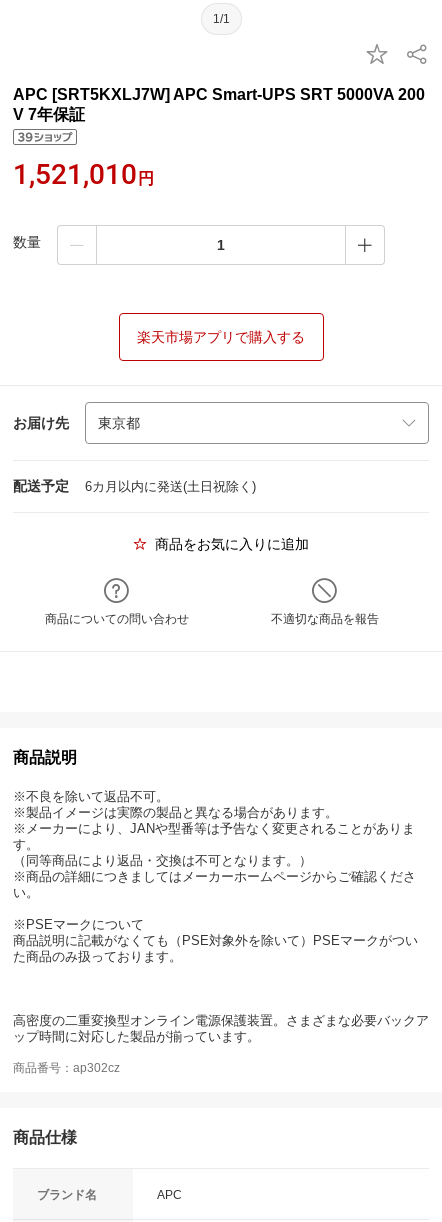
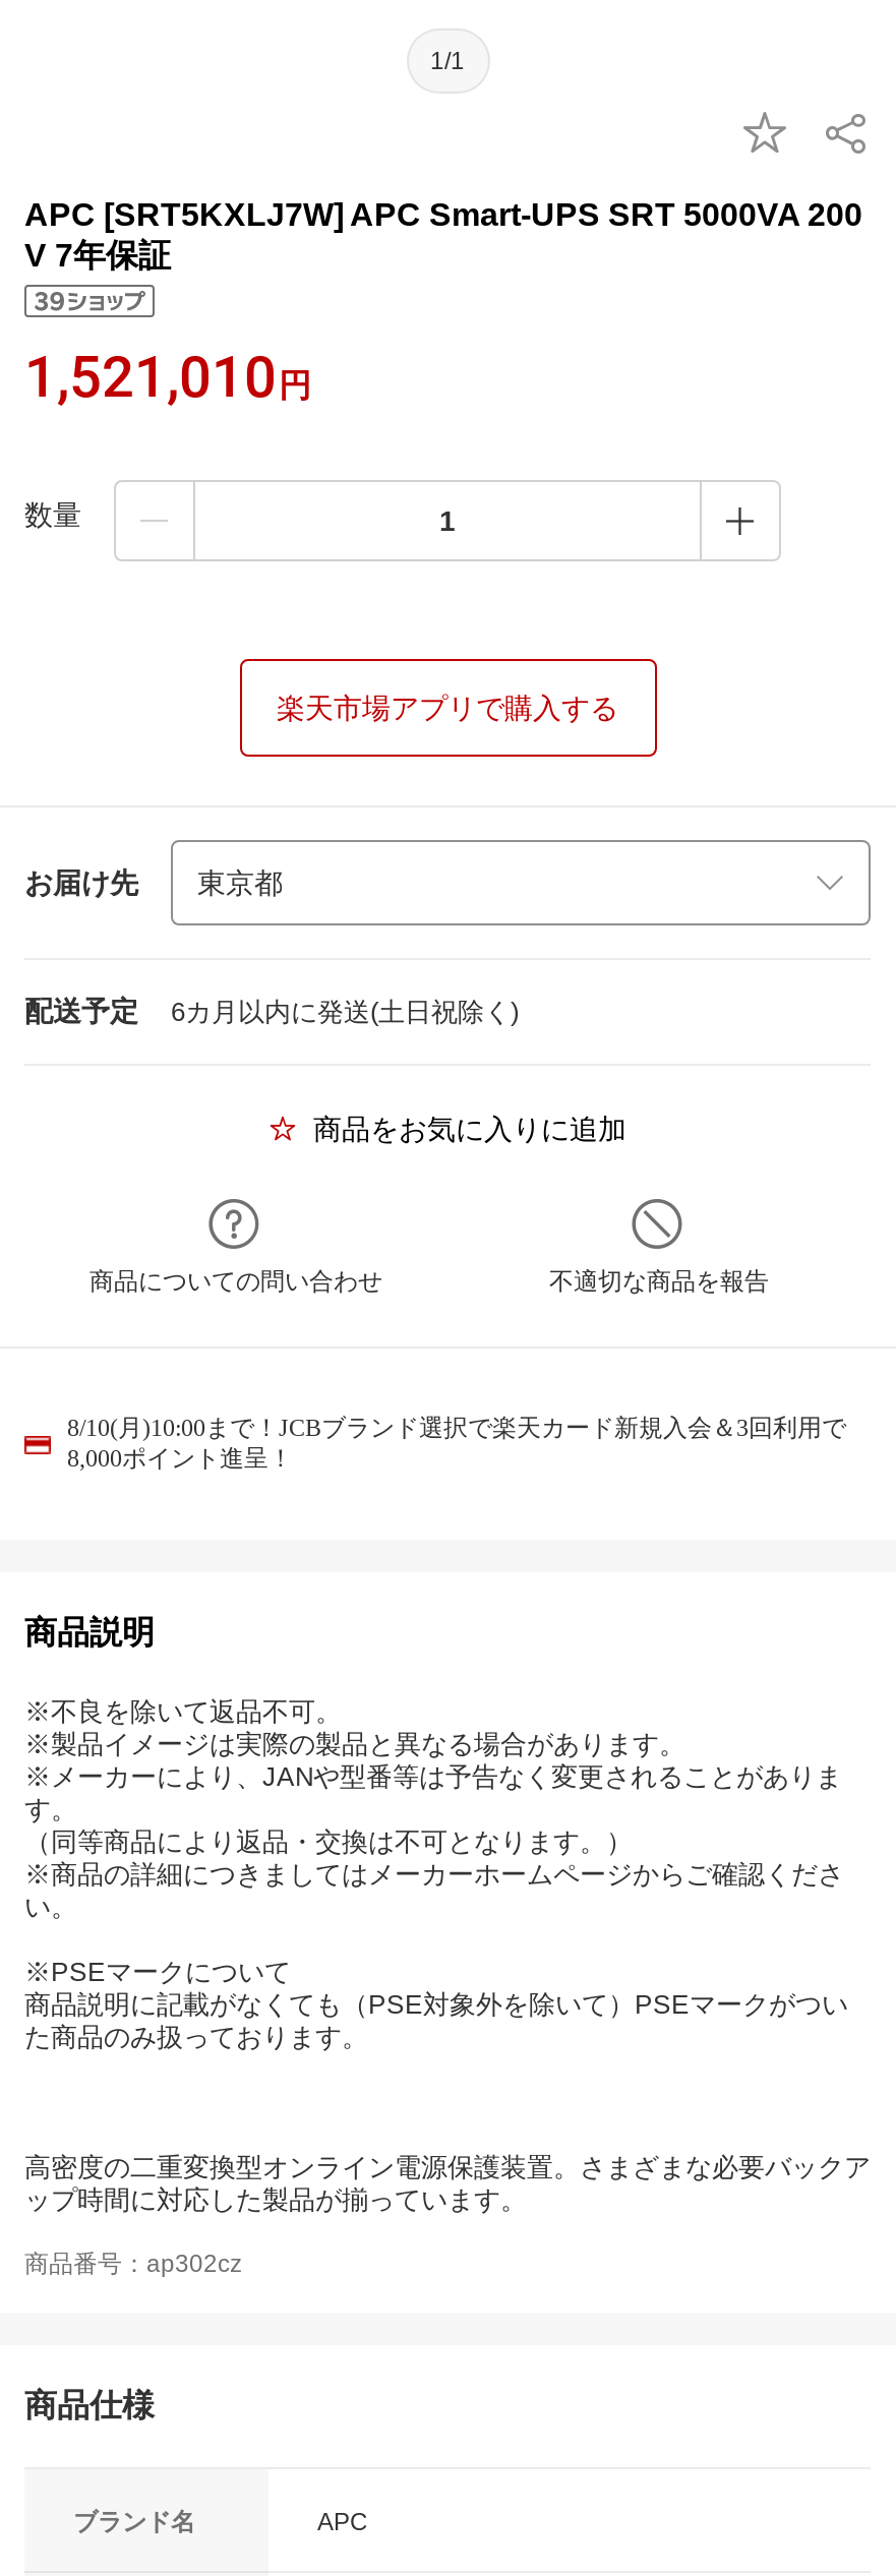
+ 8/10(月)10:00まで！JCBブランド選択で楽天カード新規入会＆3回利用で
+ 8,000ポイント進呈！
